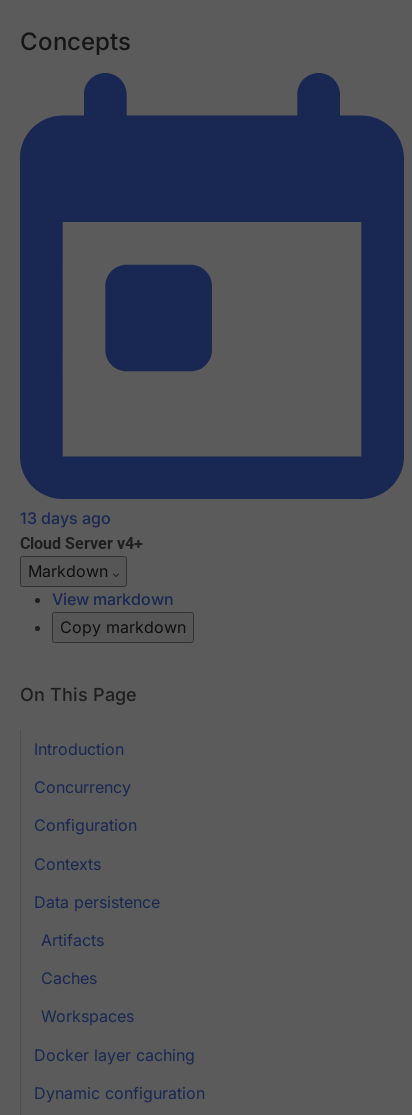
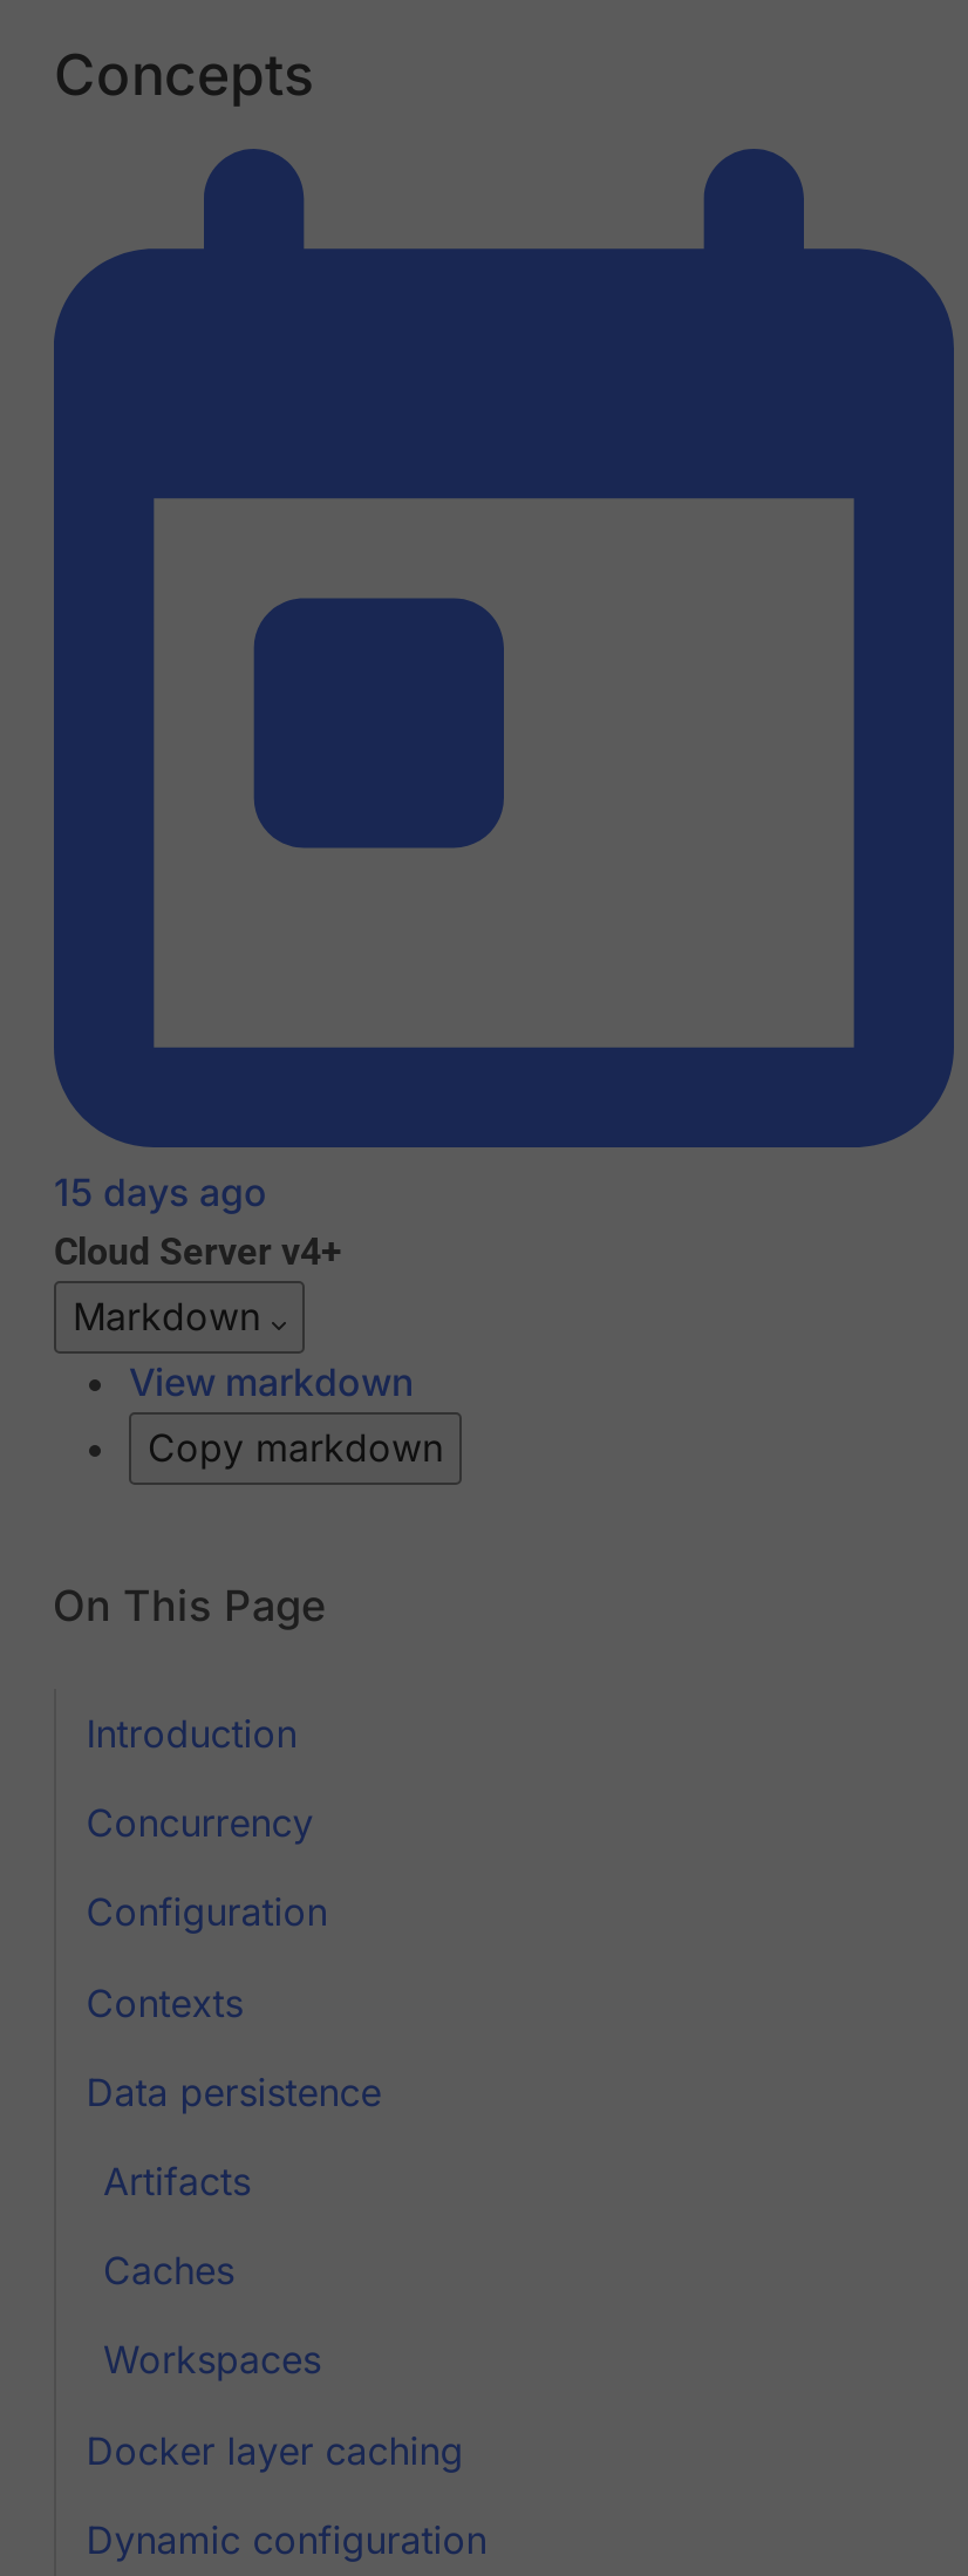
- 13 days ago
+ 15 days ago
